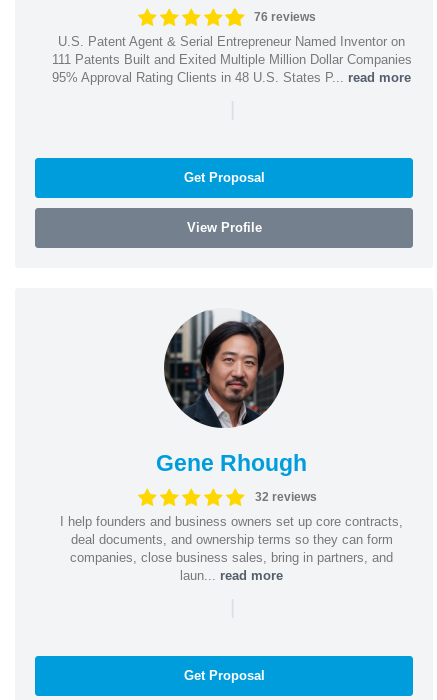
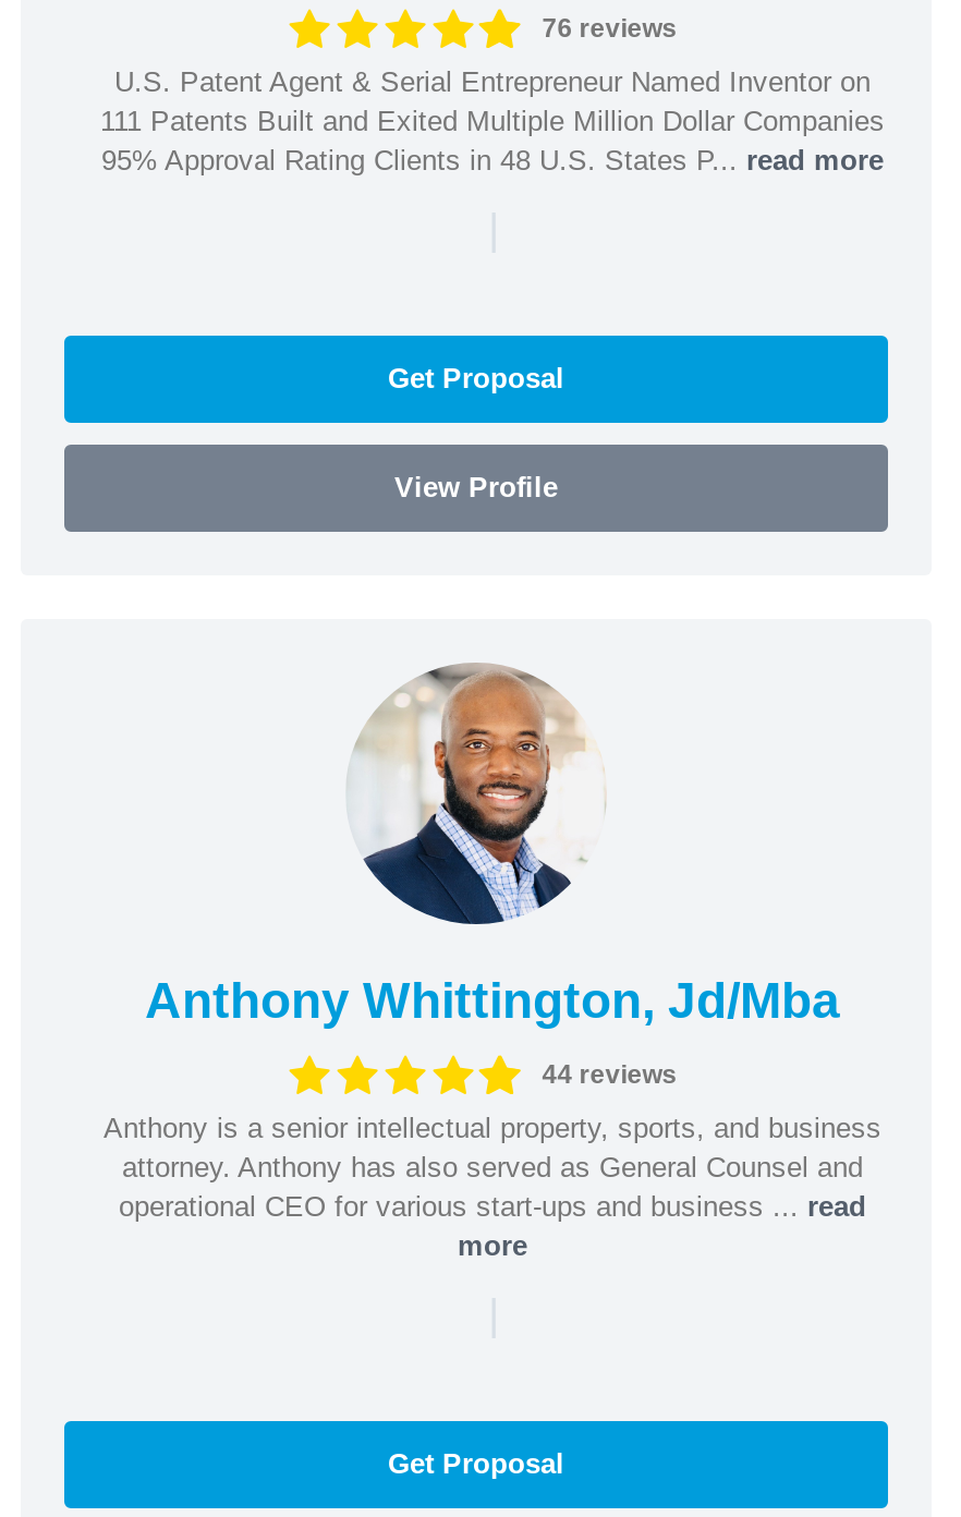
- [image]
- Gene Rhough
+ [image]
+ Anthony Whittington, Jd/Mba

- 32 reviews
+ 44 reviews

- I help founders and business owners set up core contracts,
- deal documents, and ownership terms so they can form
- companies, close business sales, bring in partners, and
- laun... read more
+ Anthony is a senior intellectual property, sports, and business
+ attorney. Anthony has also served as General Counsel and
+ operational CEO for various start-ups and business ... read
+ more
